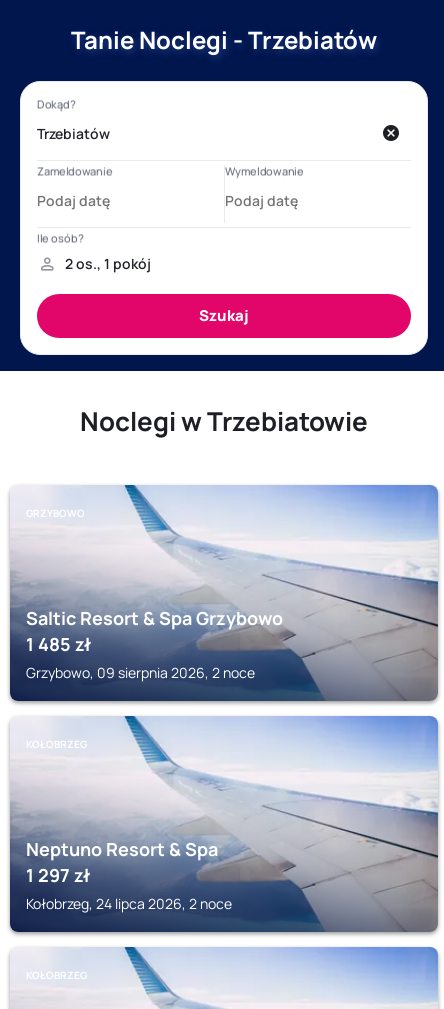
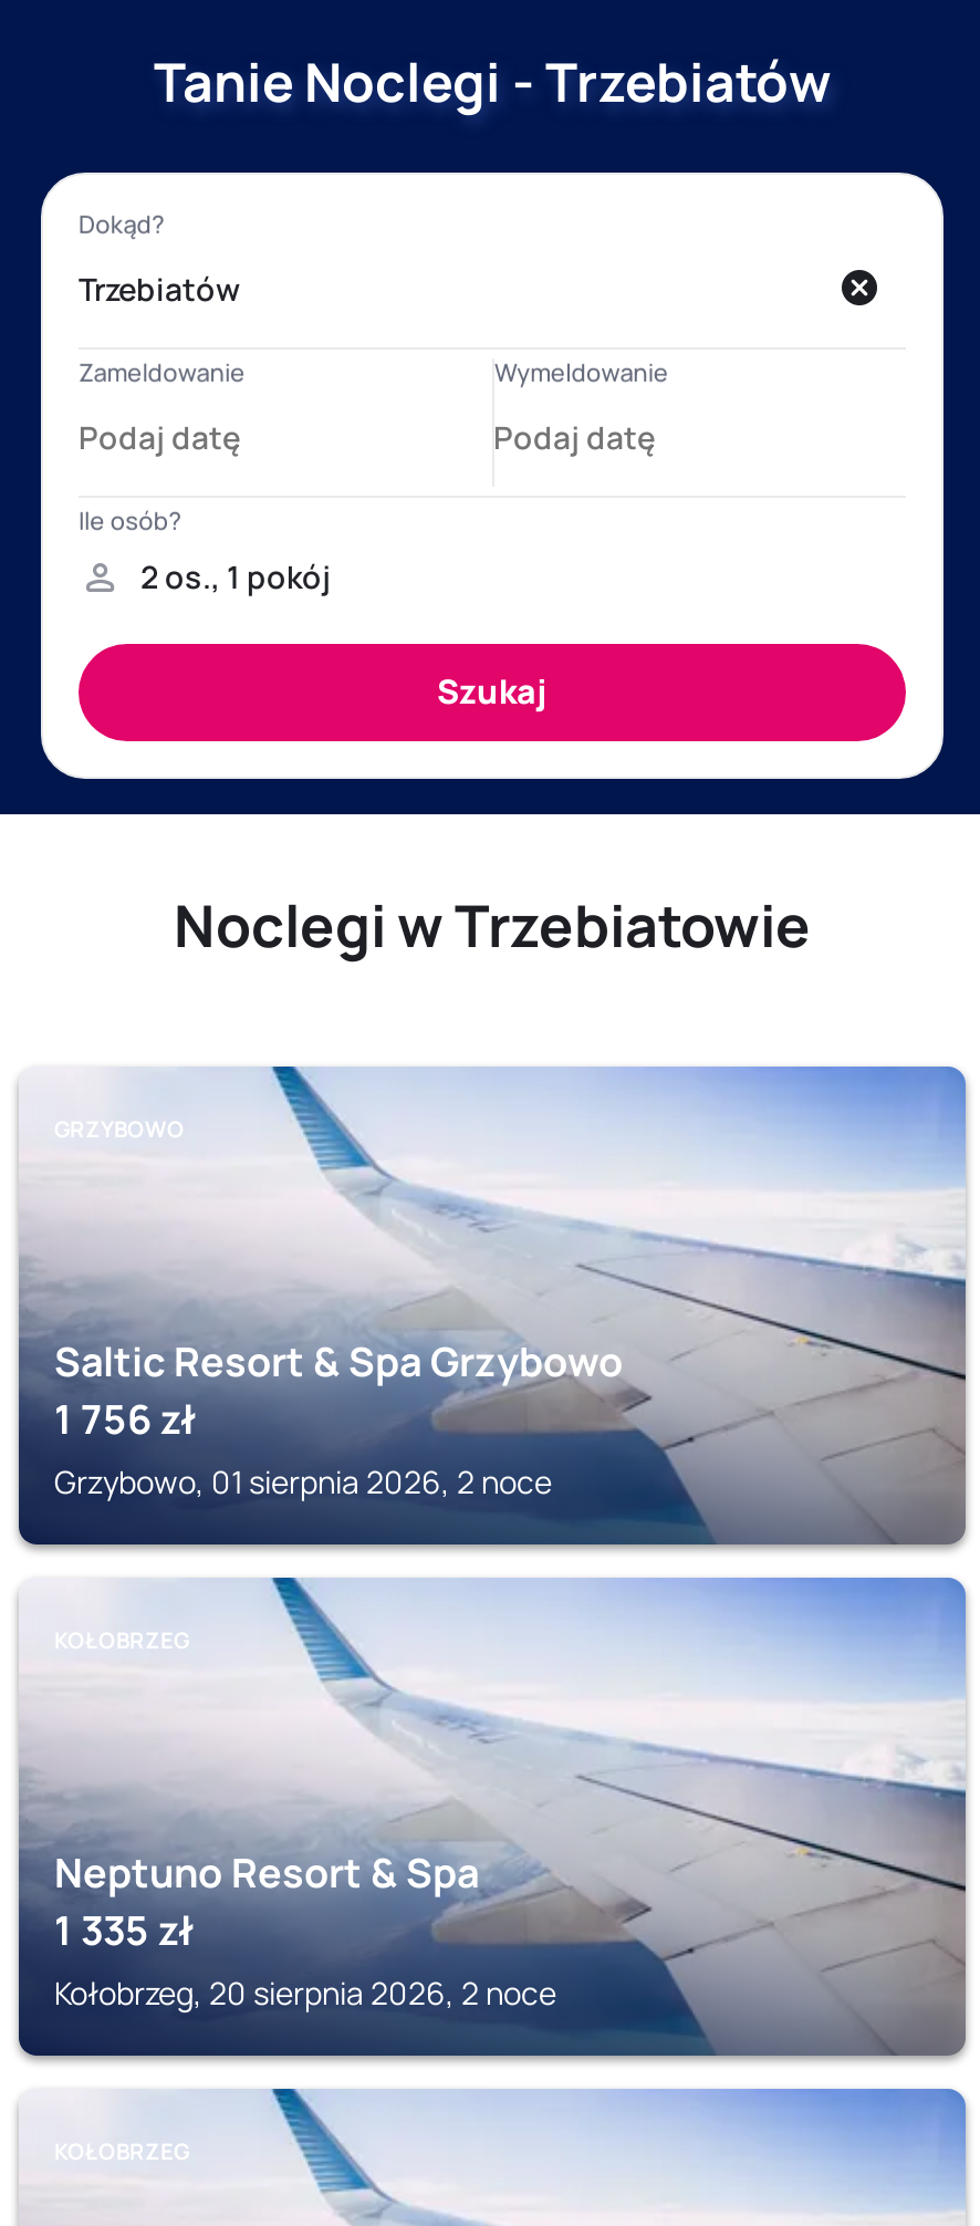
- 1 485 zł
+ 1 756 zł

- Grzybowo, 09 sierpnia 2026, 2 noce
+ Grzybowo, 01 sierpnia 2026, 2 noce

- 1 297 zł
+ 1 335 zł

- Kołobrzeg, 24 lipca 2026, 2 noce
+ Kołobrzeg, 20 sierpnia 2026, 2 noce
